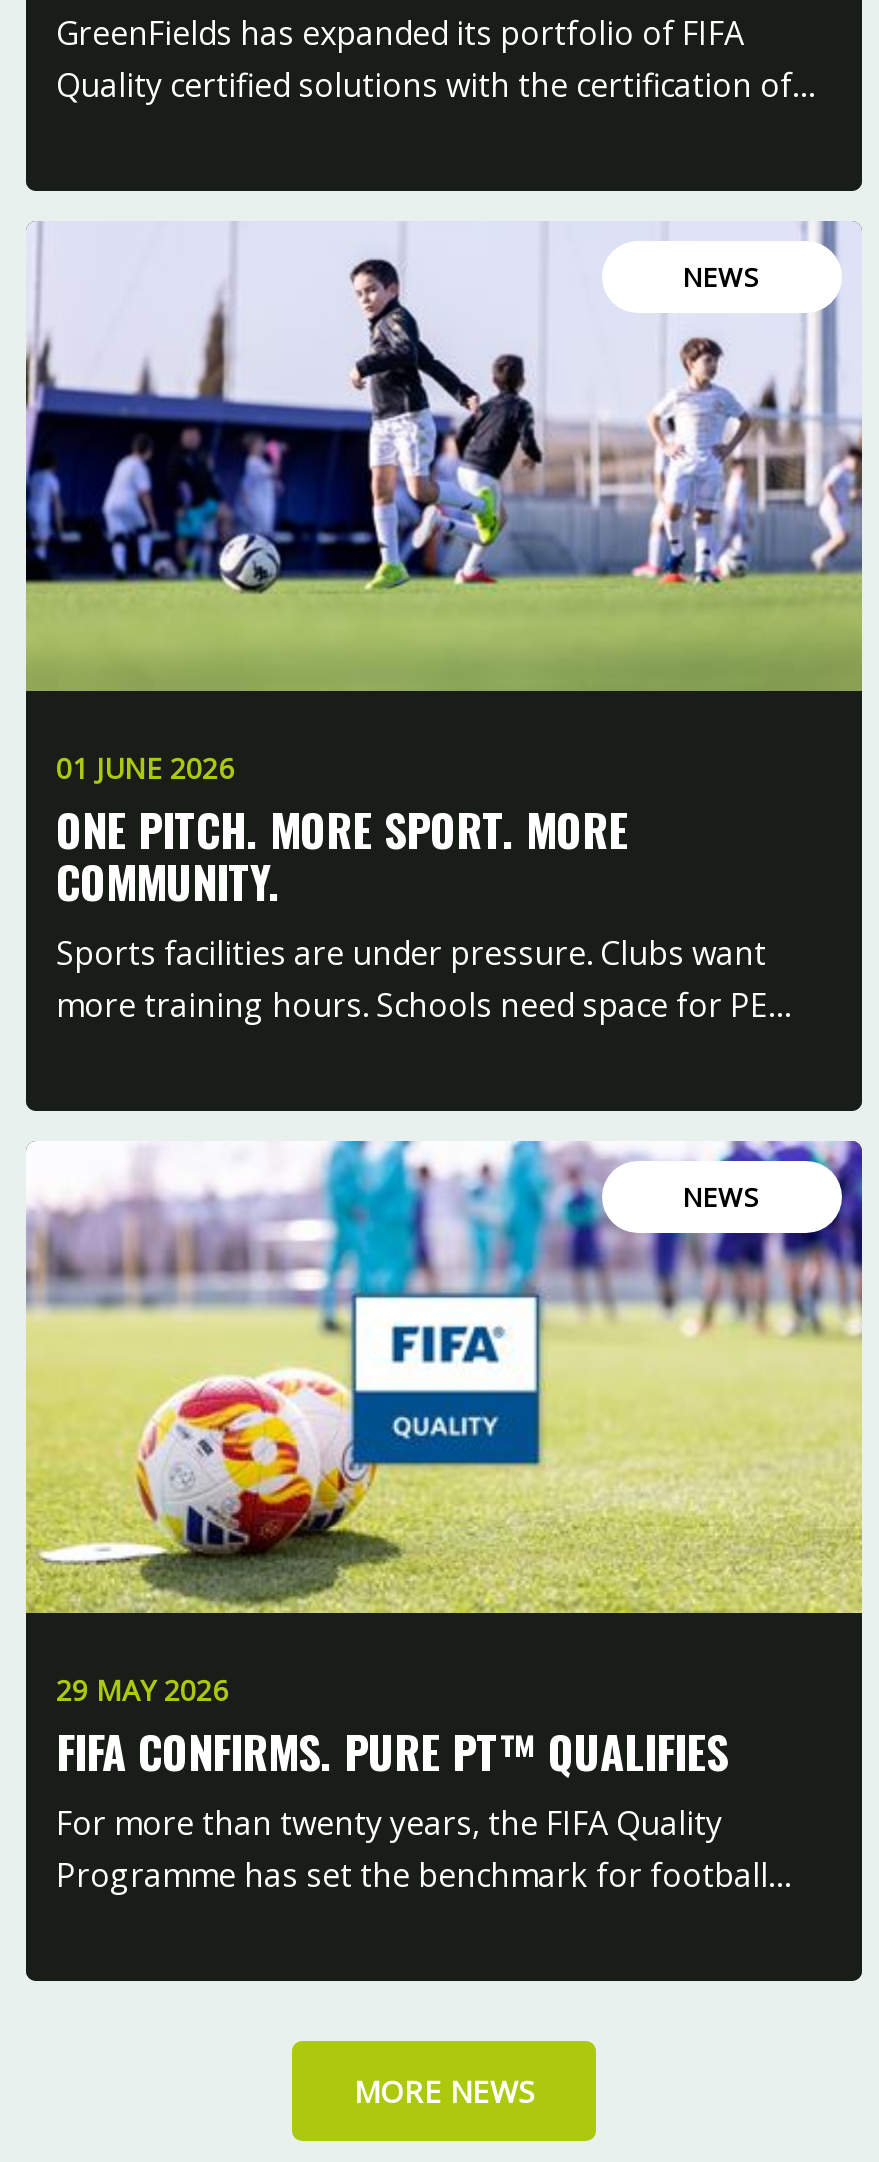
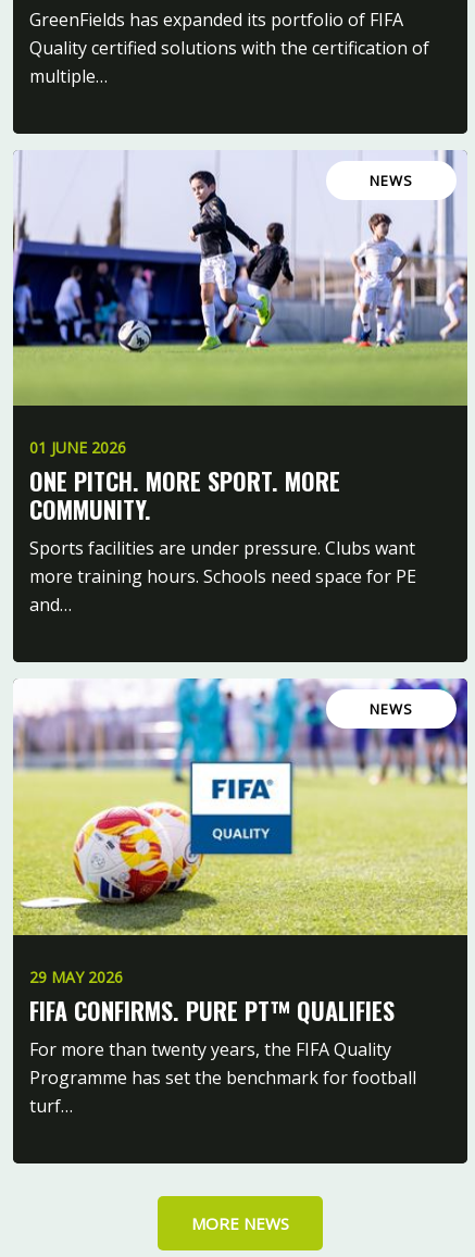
- Quality certified solutions with the certification of…
+ Quality certified solutions with the certification of
+ multiple…

- more training hours. Schools need space for PE…
+ more training hours. Schools need space for PE
+ and…

- Programme has set the benchmark for football…
+ Programme has set the benchmark for football
+ turf…
